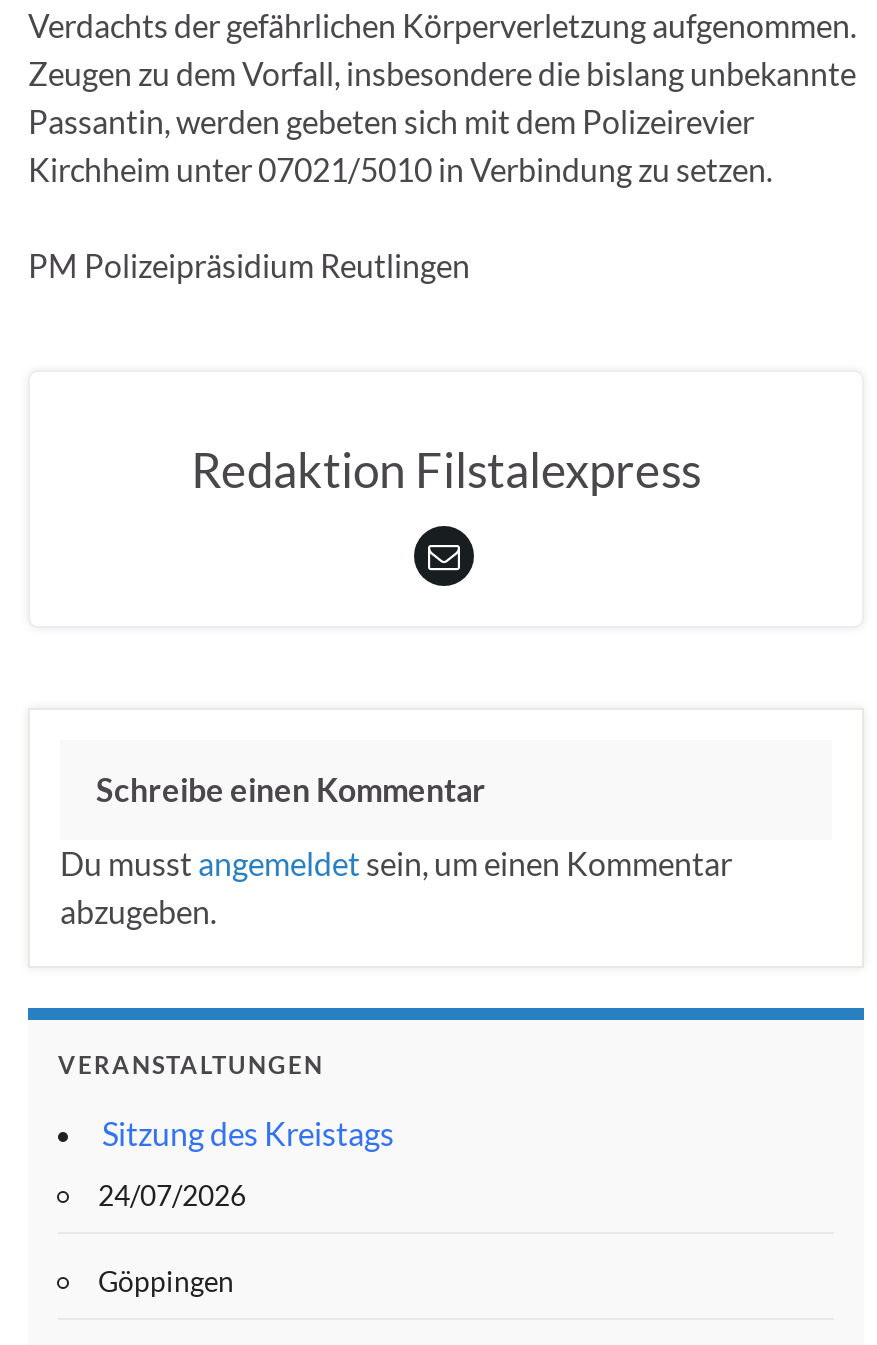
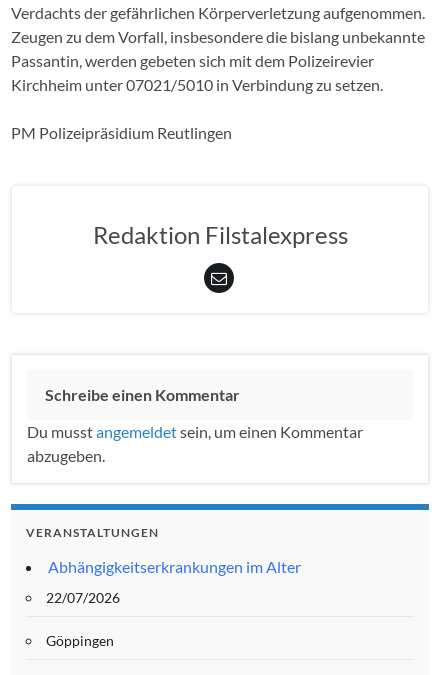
- Sitzung des Kreistags
+ Abhängigkeitserkrankungen im Alter

- 24/07/2026
+ 22/07/2026
